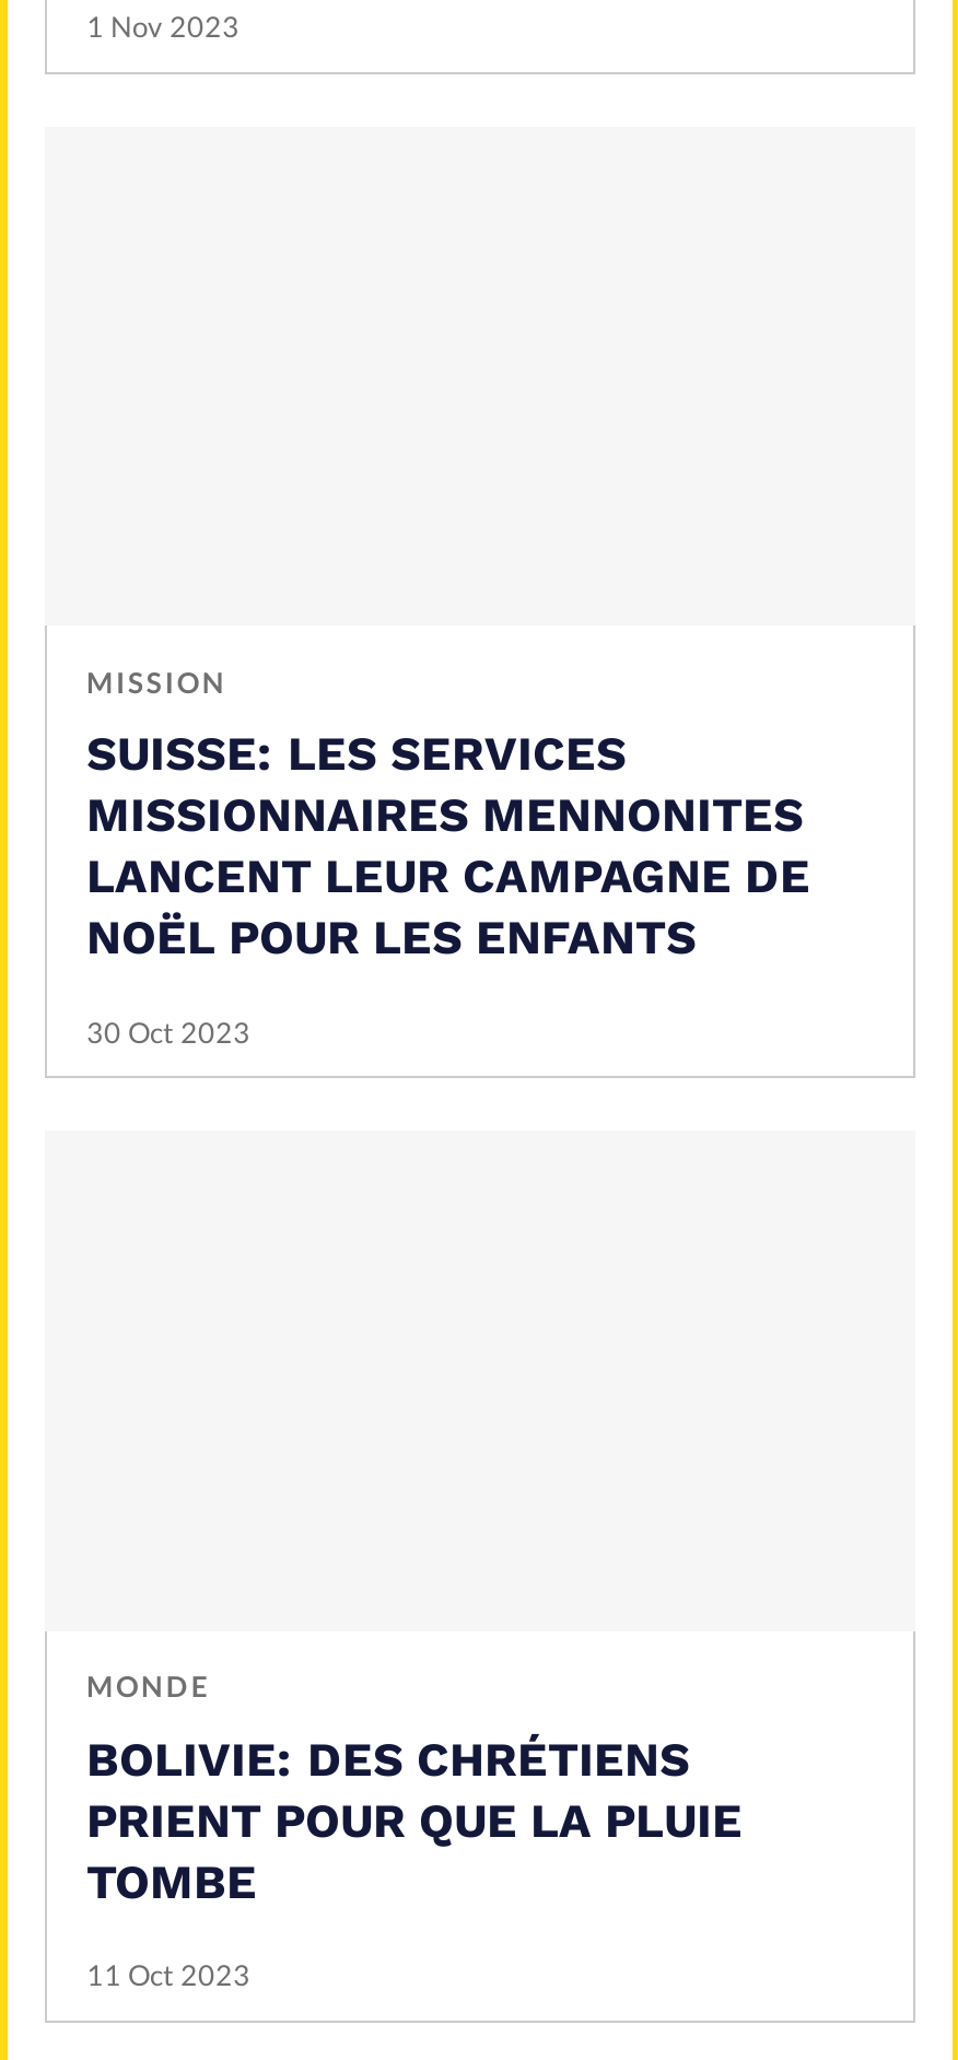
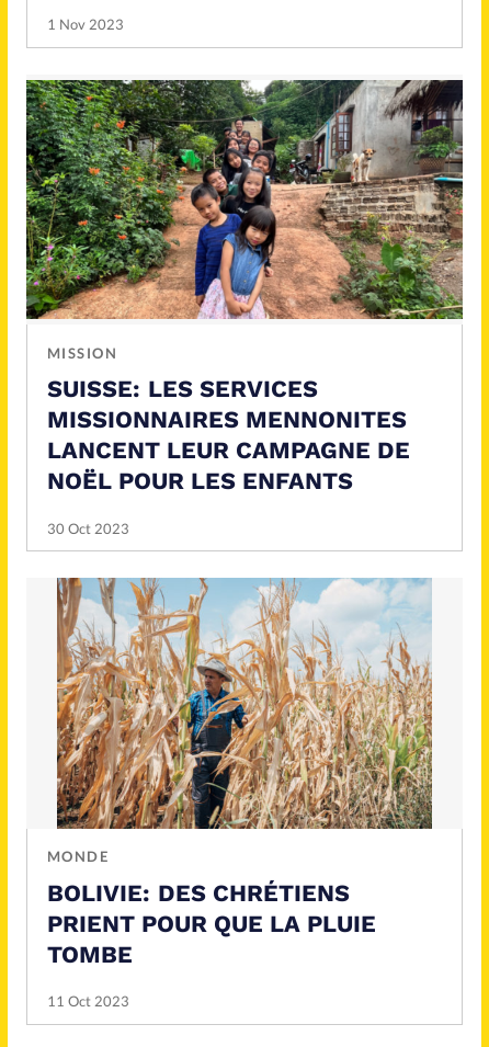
+ [image]

+ [image]
